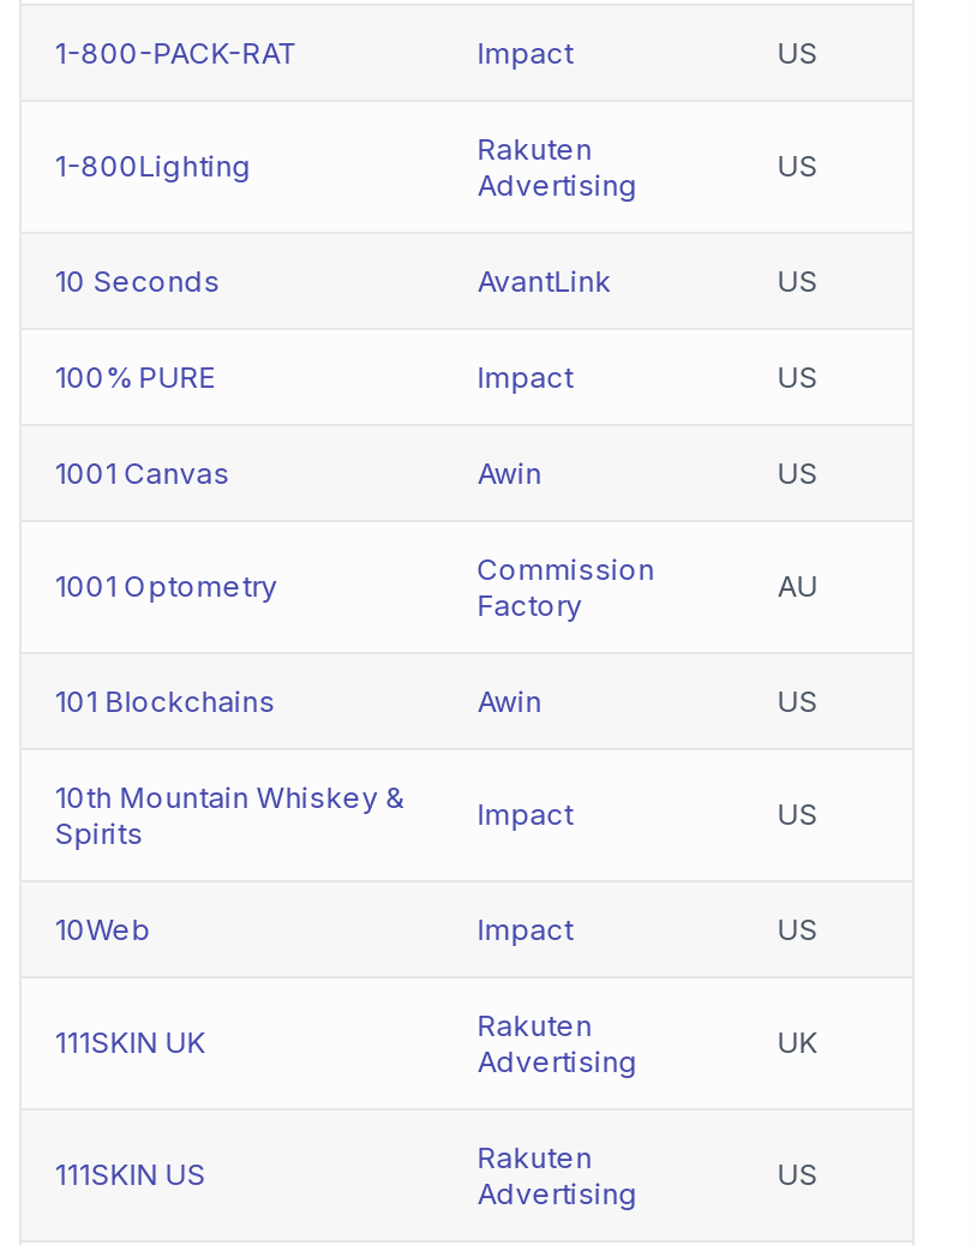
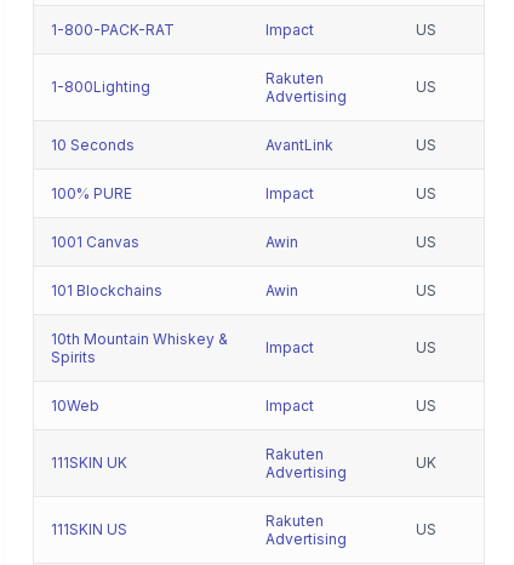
- 1001 Optometry
- Commission
- Factory

- AU
